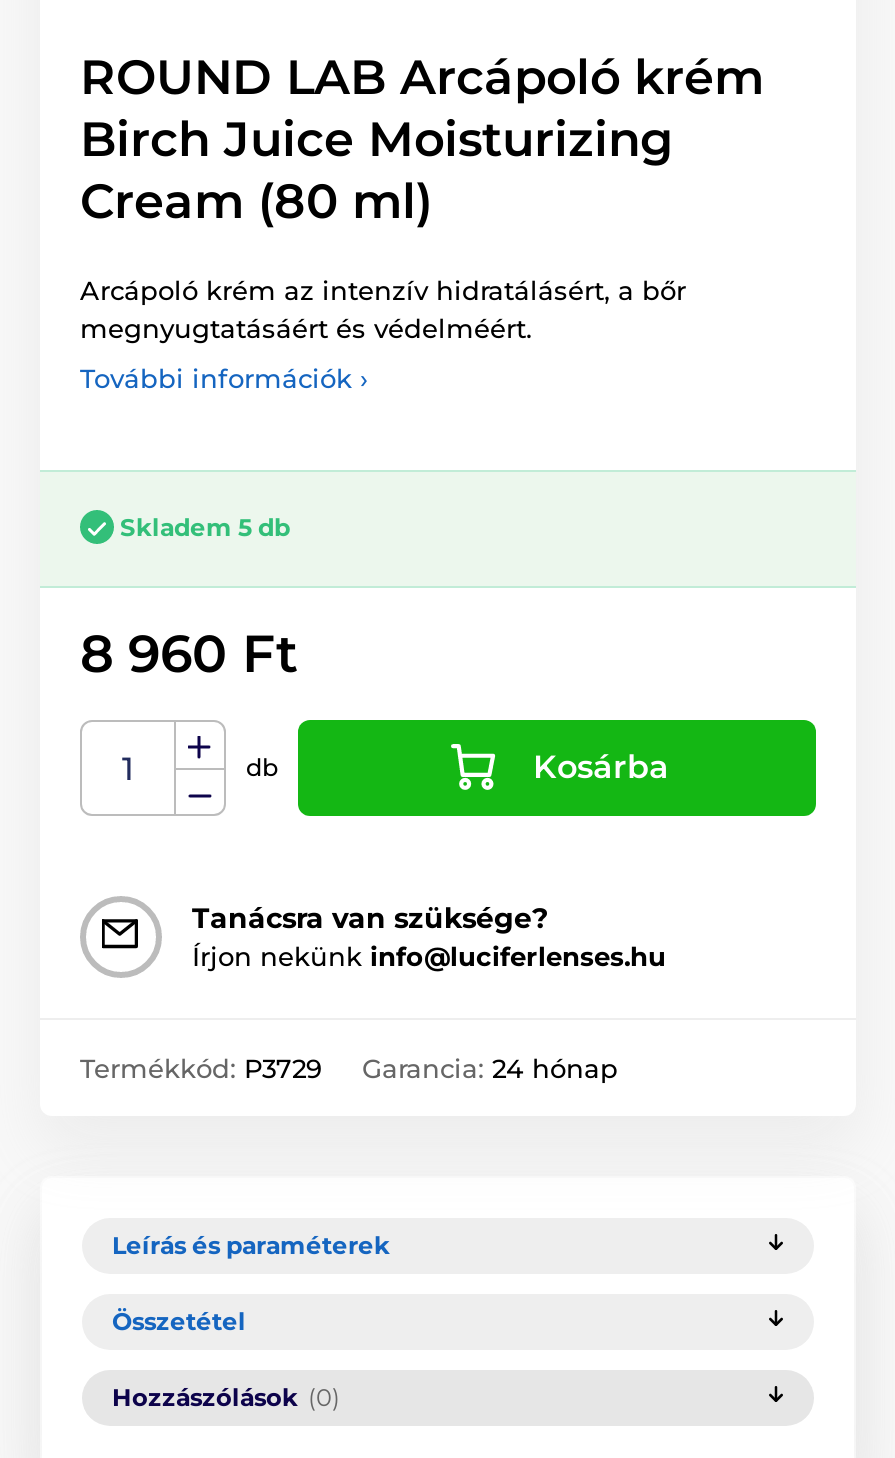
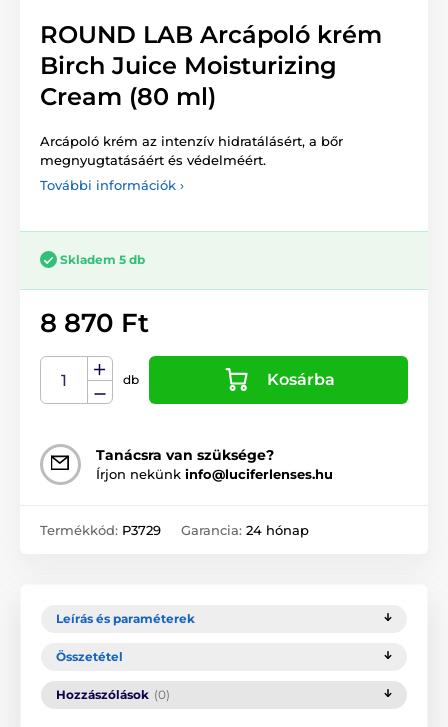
- 8 960 Ft
+ 8 870 Ft
